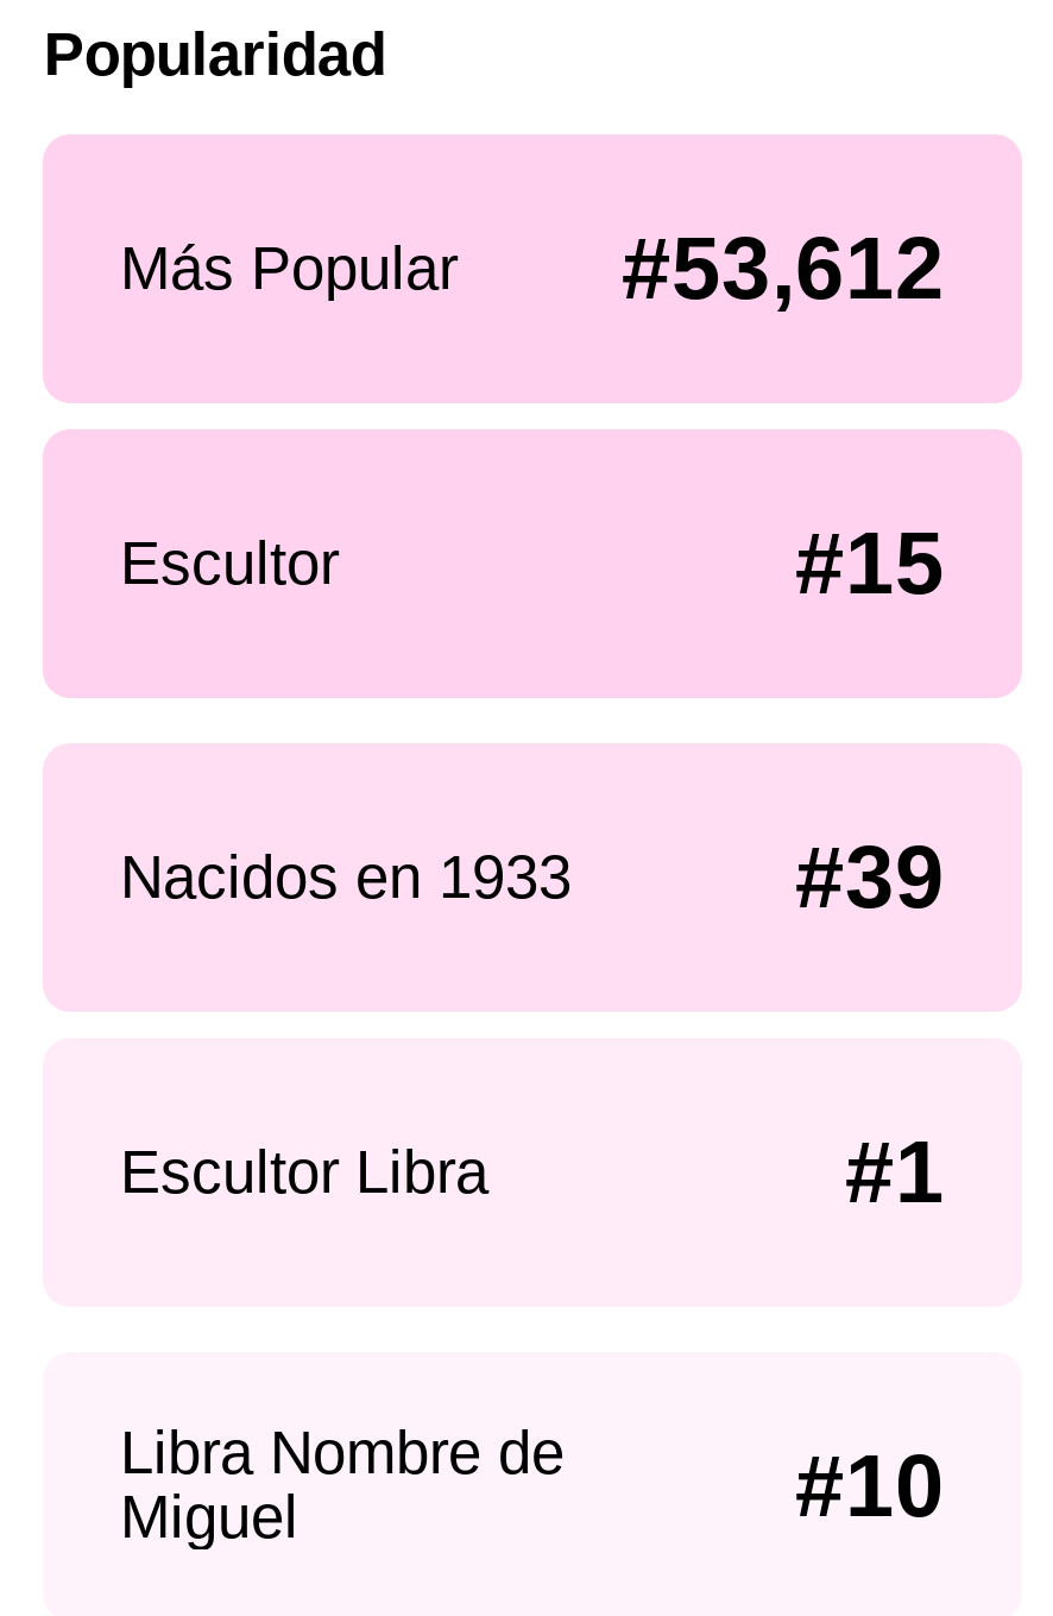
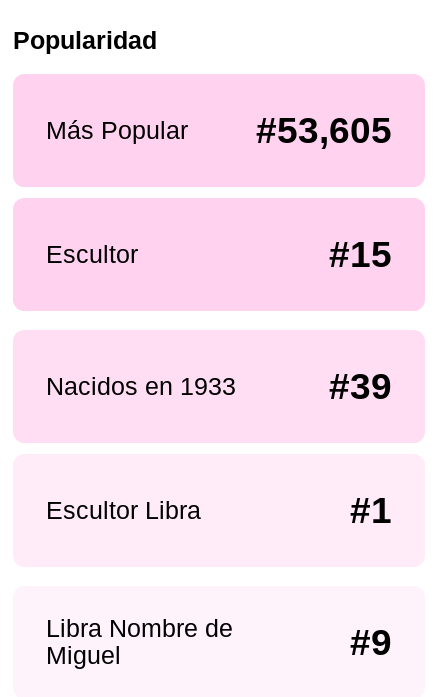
- #53,612
+ #53,605

- #10
+ #9
